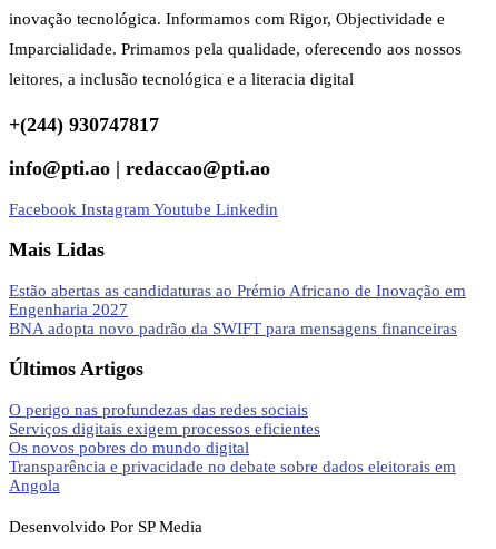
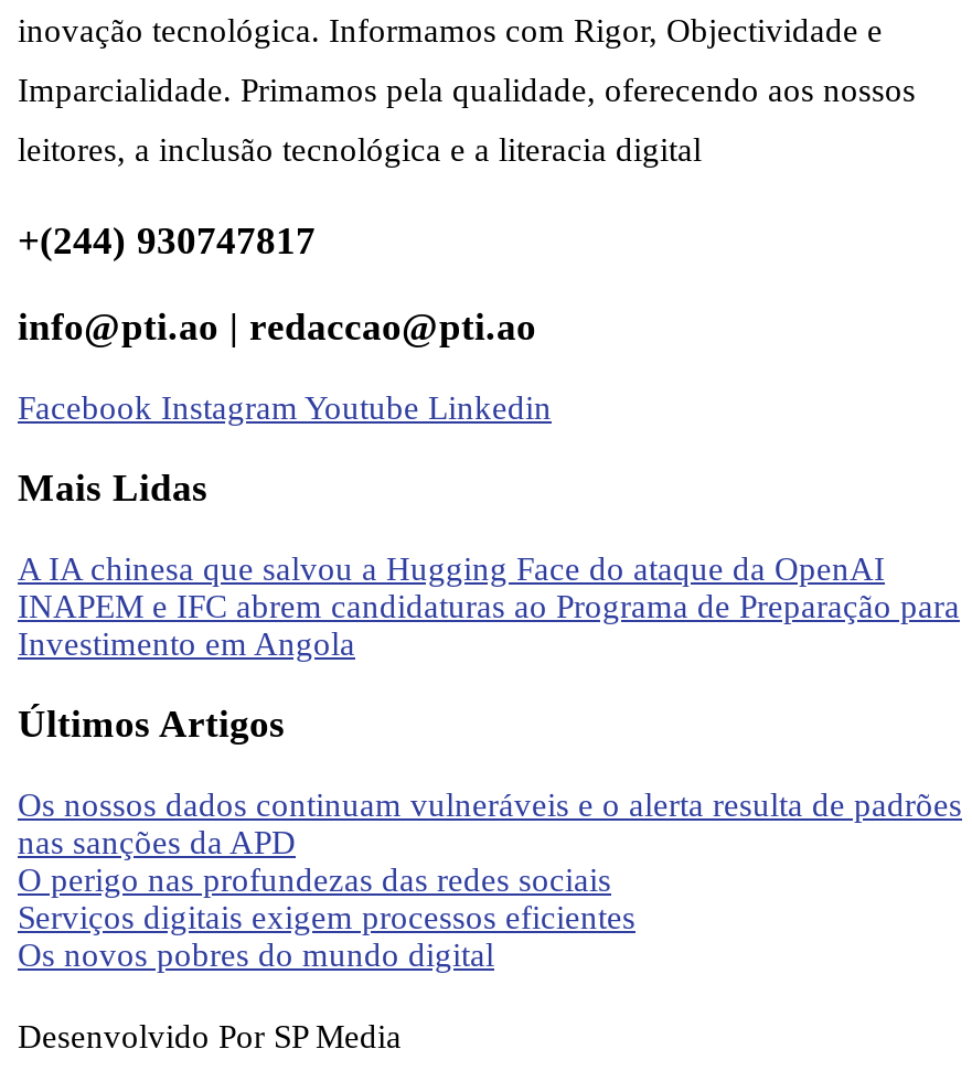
- Estão abertas as candidaturas ao Prémio Africano de Inovação em
- Engenharia 2027
- BNA adopta novo padrão da SWIFT para mensagens financeiras
+ A IA chinesa que salvou a Hugging Face do ataque da OpenAI
+ INAPEM e IFC abrem candidaturas ao Programa de Preparação para
+ Investimento em Angola

+ Os nossos dados continuam vulneráveis e o alerta resulta de padrões
+ nas sanções da APD

moved down: O perigo nas profundezas das redes sociais | Serviços digitais exigem processos eficientes | Os novos pobres do mundo digital

- Transparência e privacidade no debate sobre dados eleitorais em
- Angola
